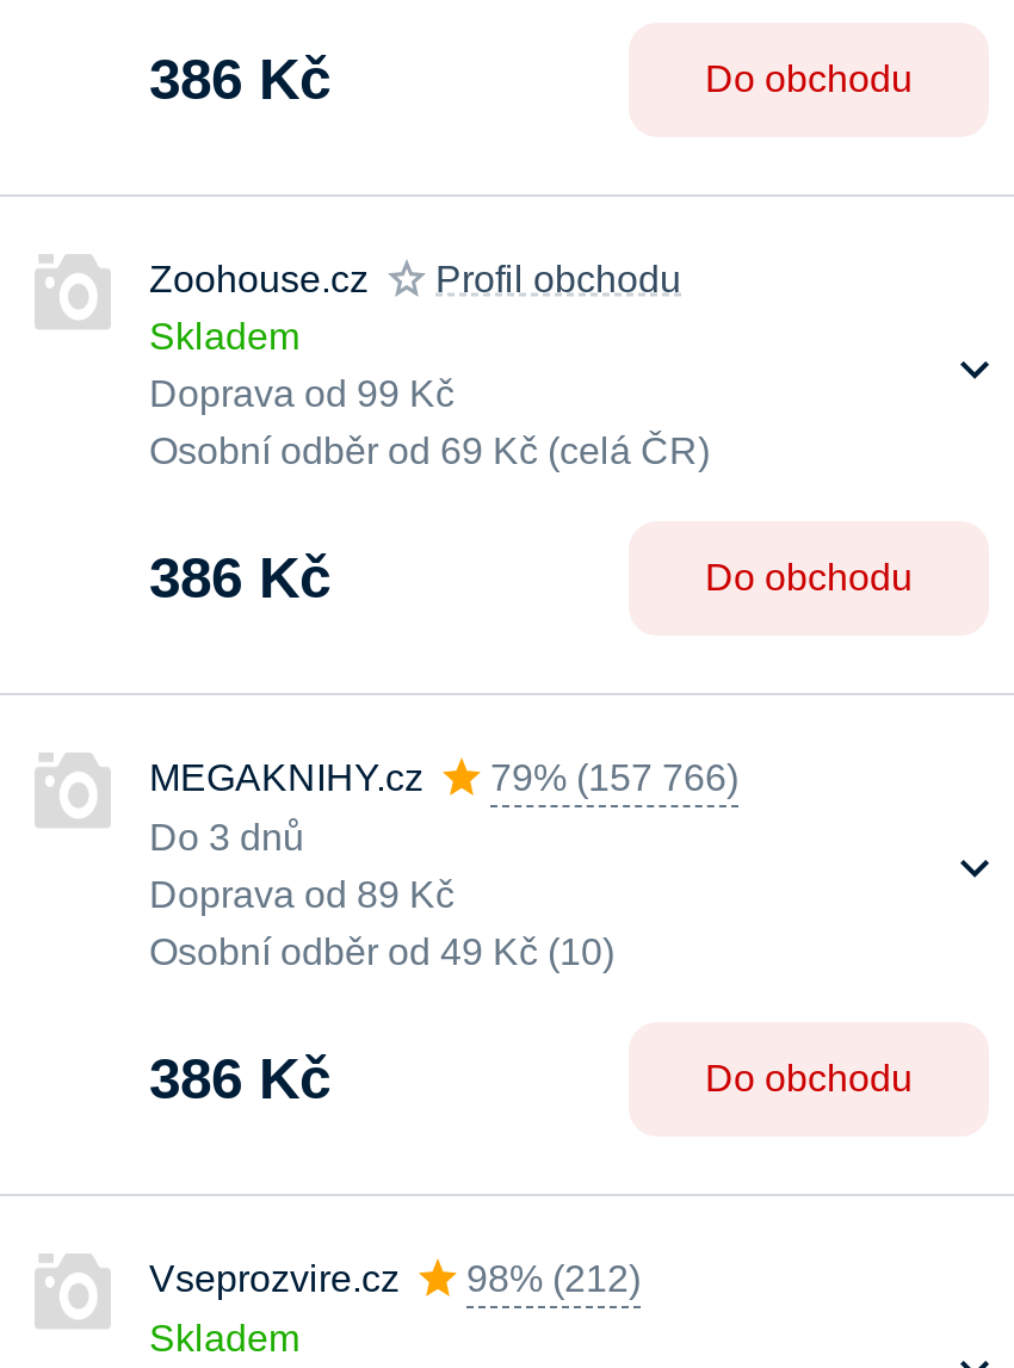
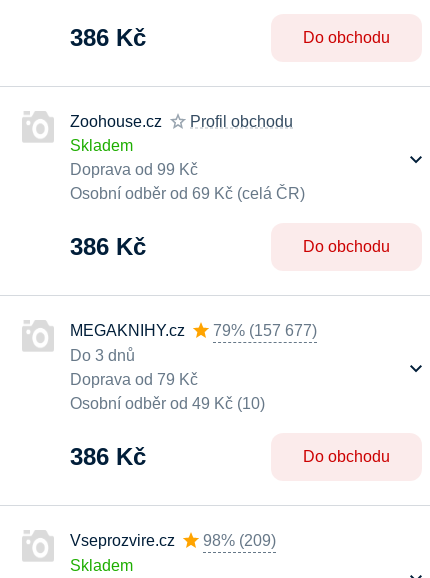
- MEGAKNIHY.cz 79% (157 766)
+ MEGAKNIHY.cz 79% (157 677)

- Doprava od 89 Kč
+ Doprava od 79 Kč

- Vseprozvire.cz 98% (212)
+ Vseprozvire.cz 98% (209)
